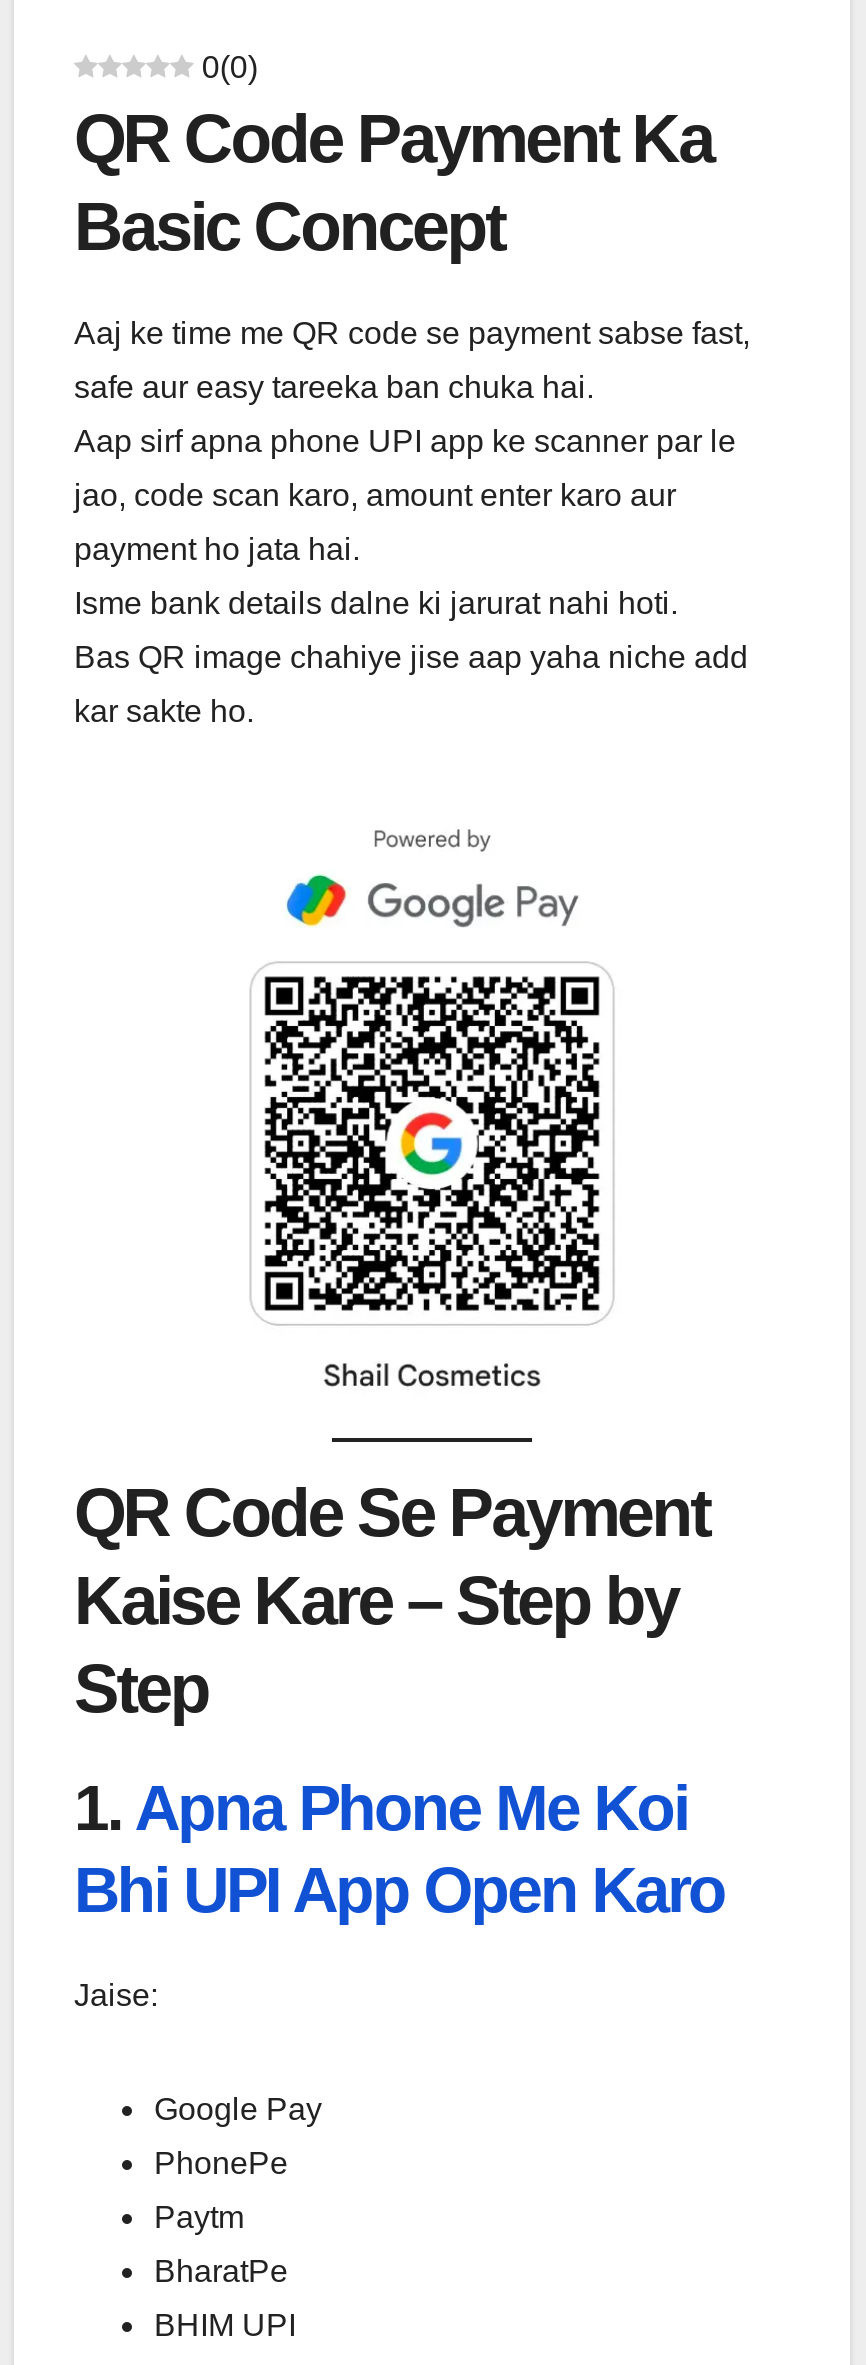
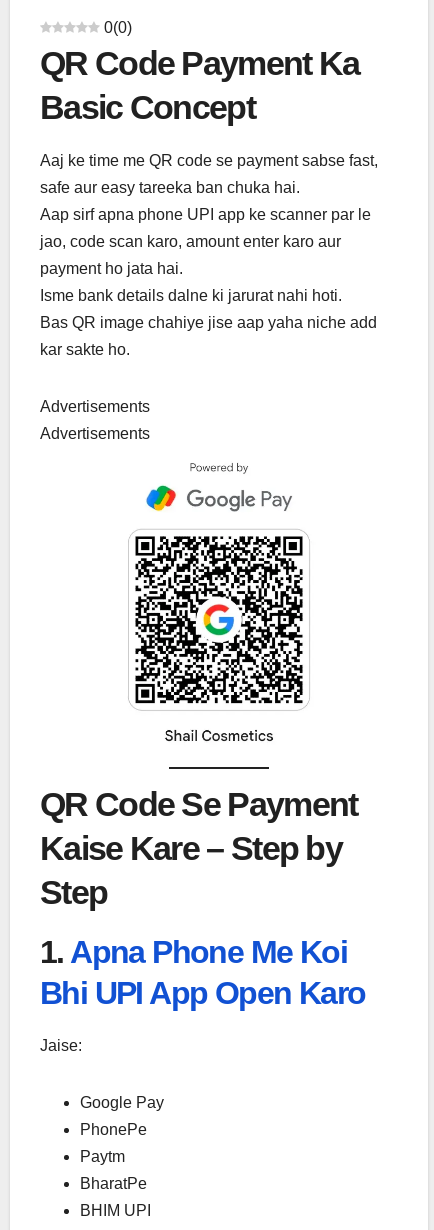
+ Advertisements
+ Advertisements
